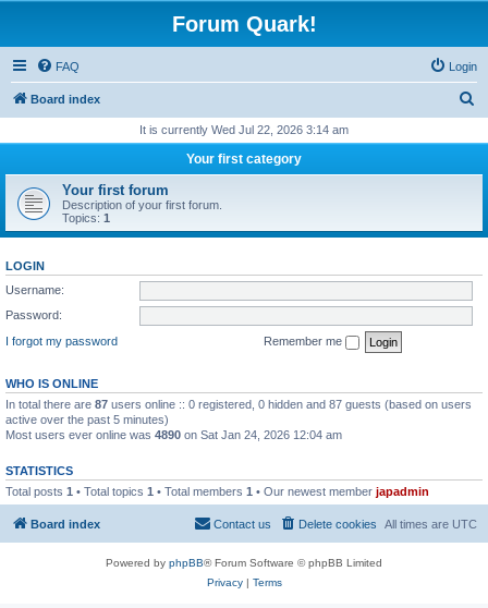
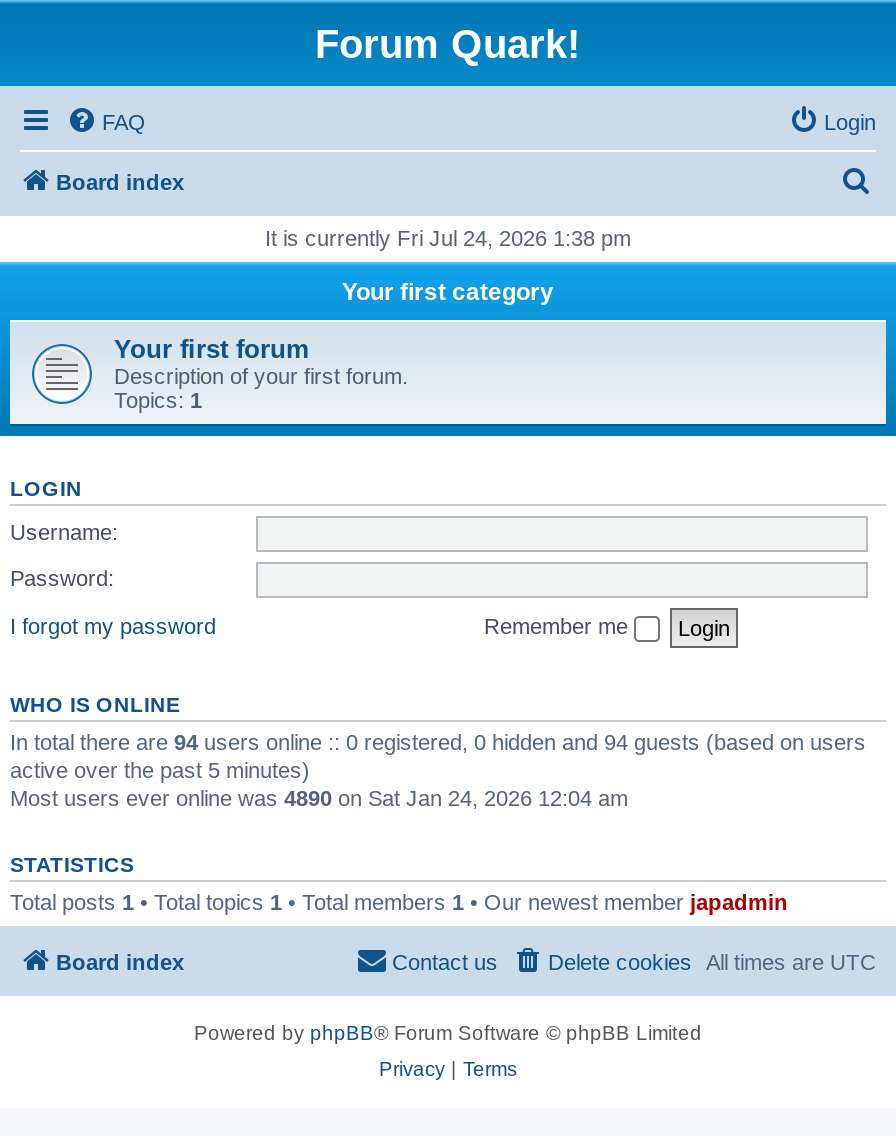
- It is currently Wed Jul 22, 2026 3:14 am
+ It is currently Fri Jul 24, 2026 1:38 pm

- In total there are 87 users online :: 0 registered, 0 hidden and 87 guests (based on users
+ In total there are 94 users online :: 0 registered, 0 hidden and 94 guests (based on users
